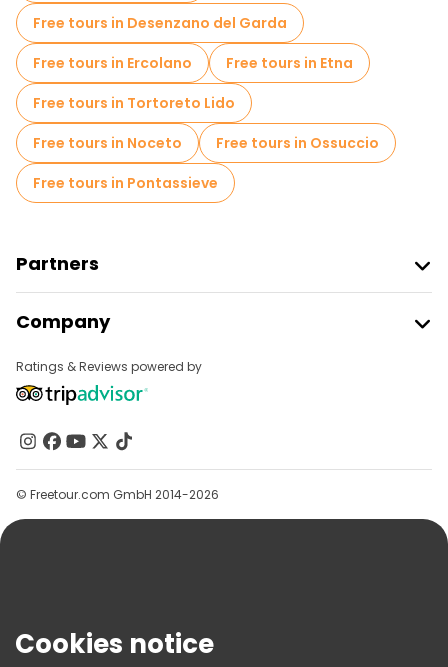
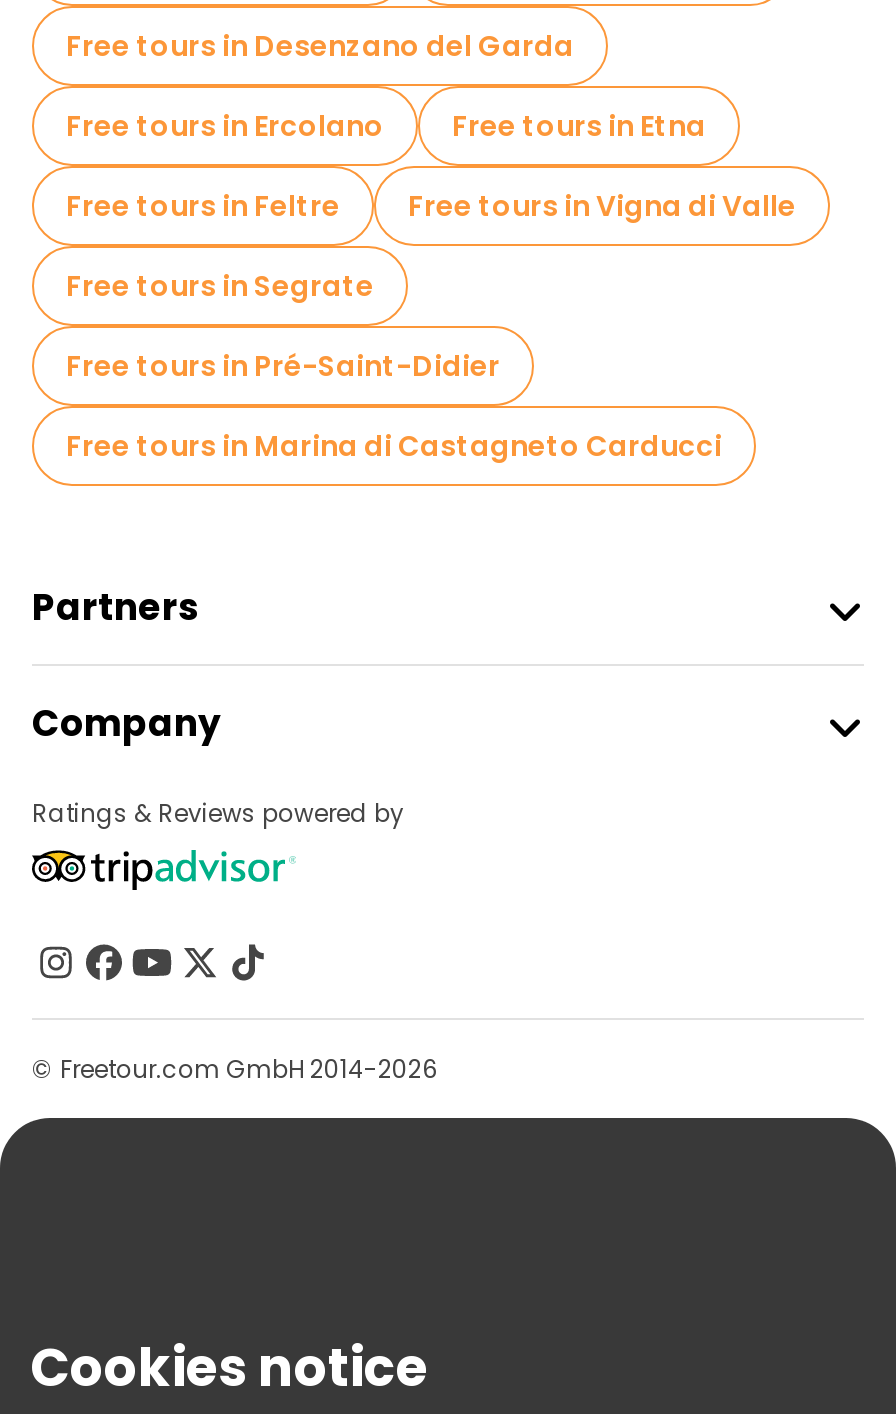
- Free tours in Tortoreto Lido
- Free tours in Noceto
- Free tours in Ossuccio
- Free tours in Pontassieve
+ Free tours in Feltre
+ Free tours in Vigna di Valle
+ Free tours in Segrate
+ Free tours in Pré-Saint-Didier
+ Free tours in Marina di Castagneto Carducci
